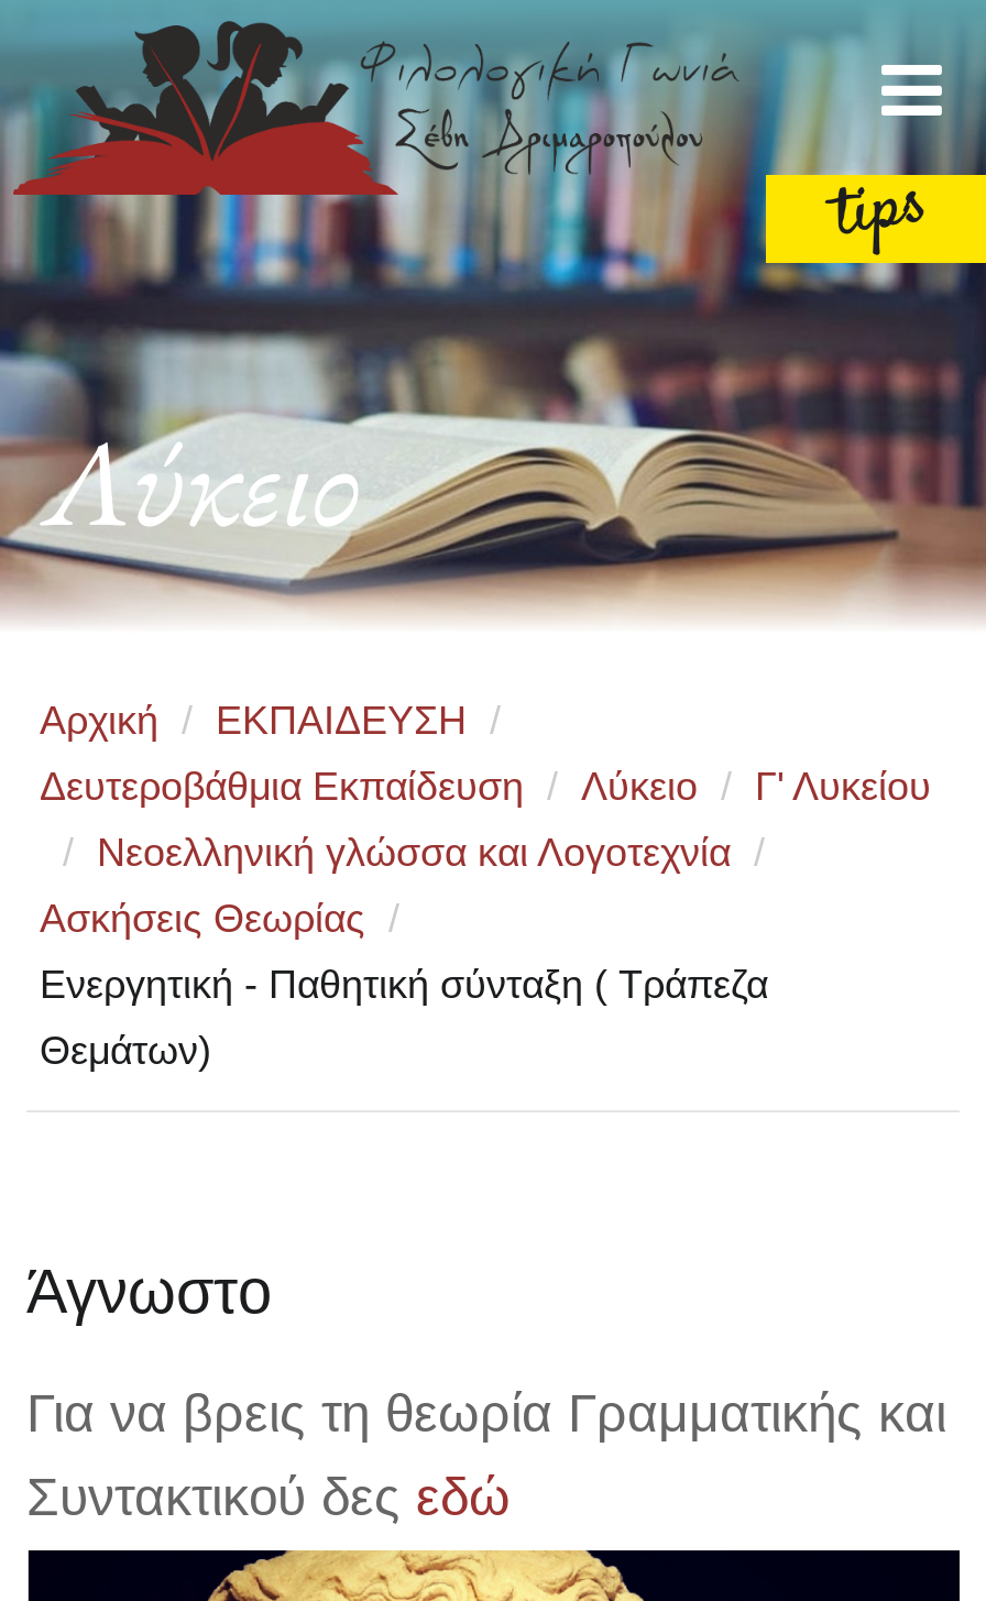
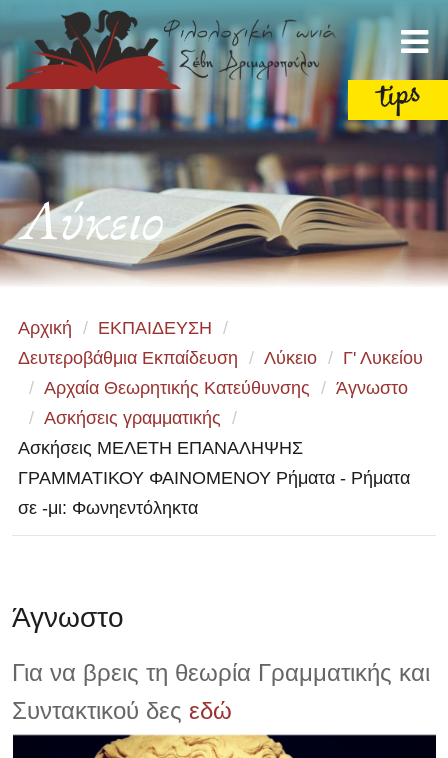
- / Νεοελληνική γλώσσα και Λογοτεχνία /
- Ασκήσεις Θεωρίας /
- Ενεργητική - Παθητική σύνταξη ( Τράπεζα
- Θεμάτων)
+ / Αρχαία Θεωρητικής Κατεύθυνσης / Άγνωστο
+ / Ασκήσεις γραμματικής /
+ Ασκήσεις ΜΕΛΕΤΗ ΕΠΑΝΑΛΗΨΗΣ
+ ΓΡΑΜΜΑΤΙΚΟΥ ΦΑΙΝΟΜΕΝΟΥ Ρήματα - Ρήματα
+ σε -μι: Φωνηεντόληκτα
